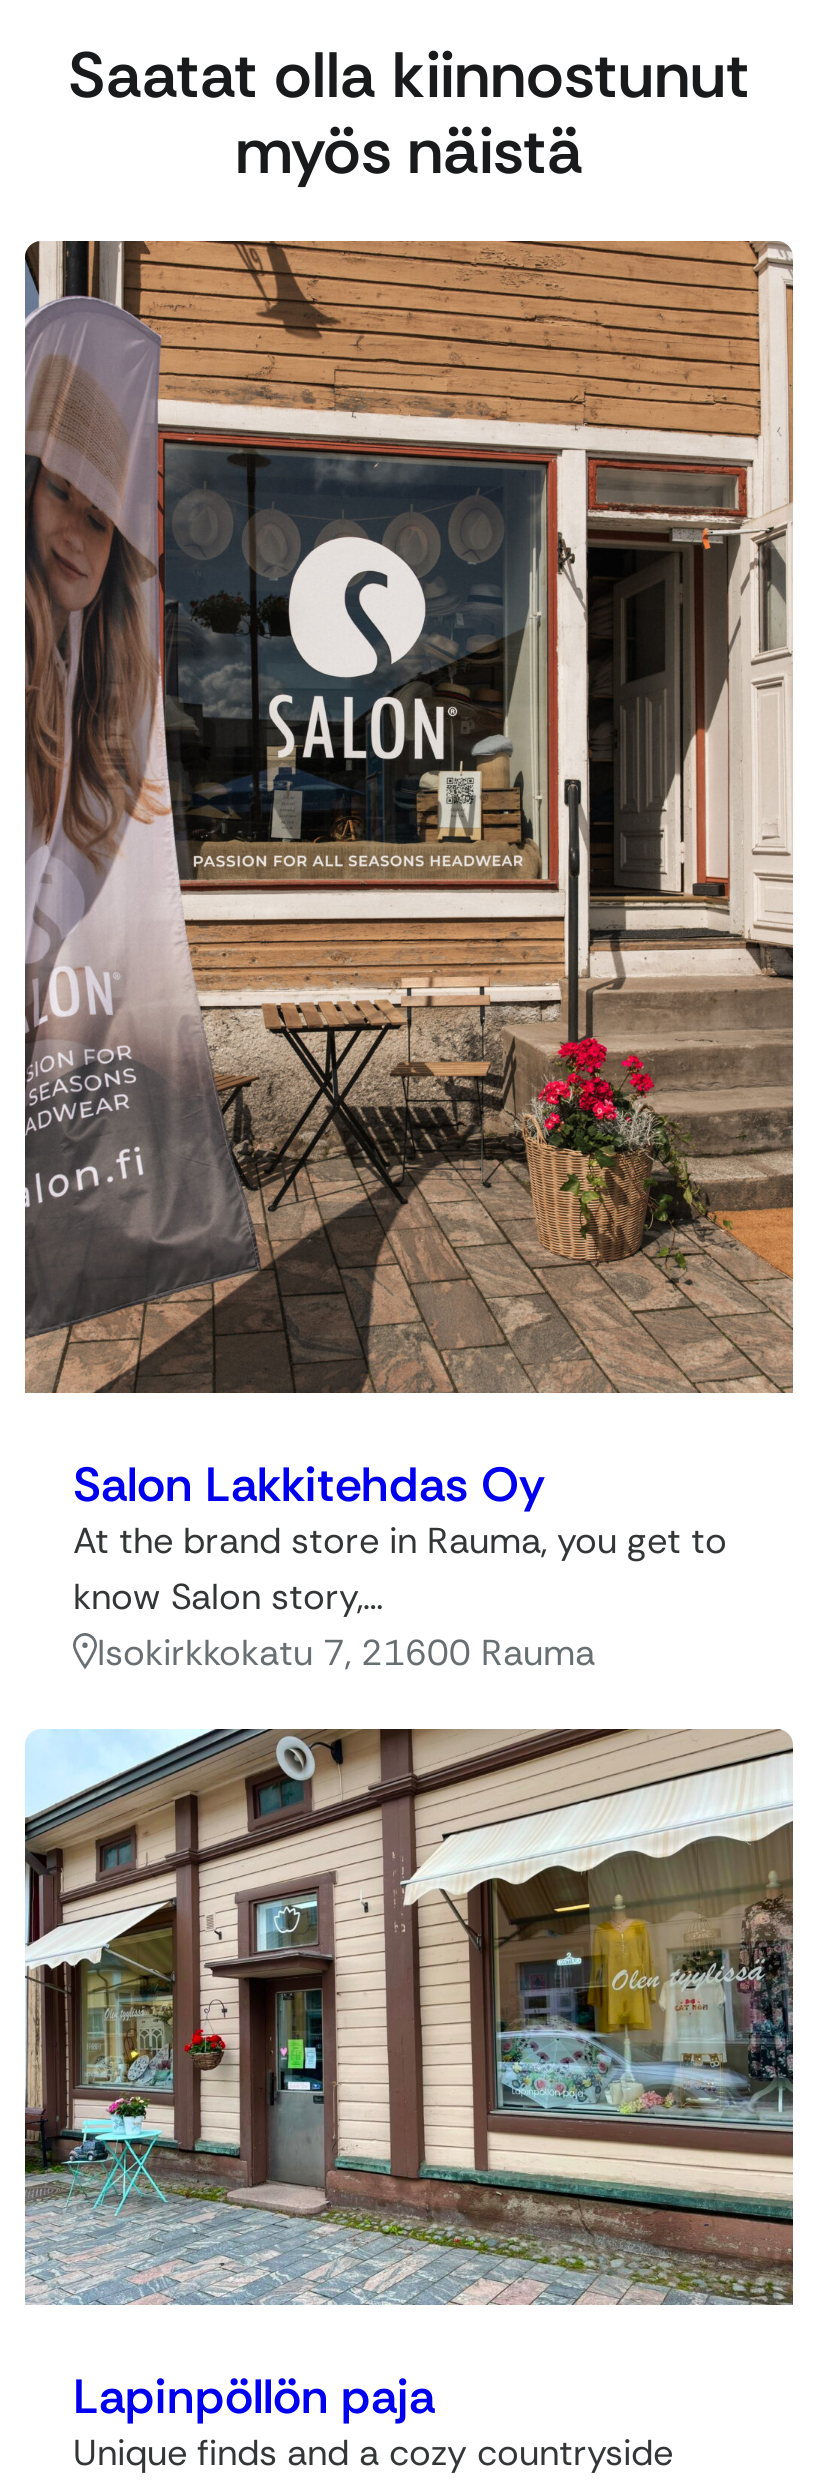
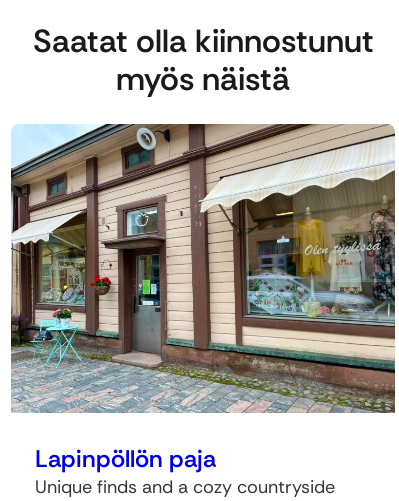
- [image]
- Salon Lakkitehdas Oy
- At the brand store in Rauma, you get to
- know Salon story,…
- Isokirkkokatu 7, 21600 Rauma
